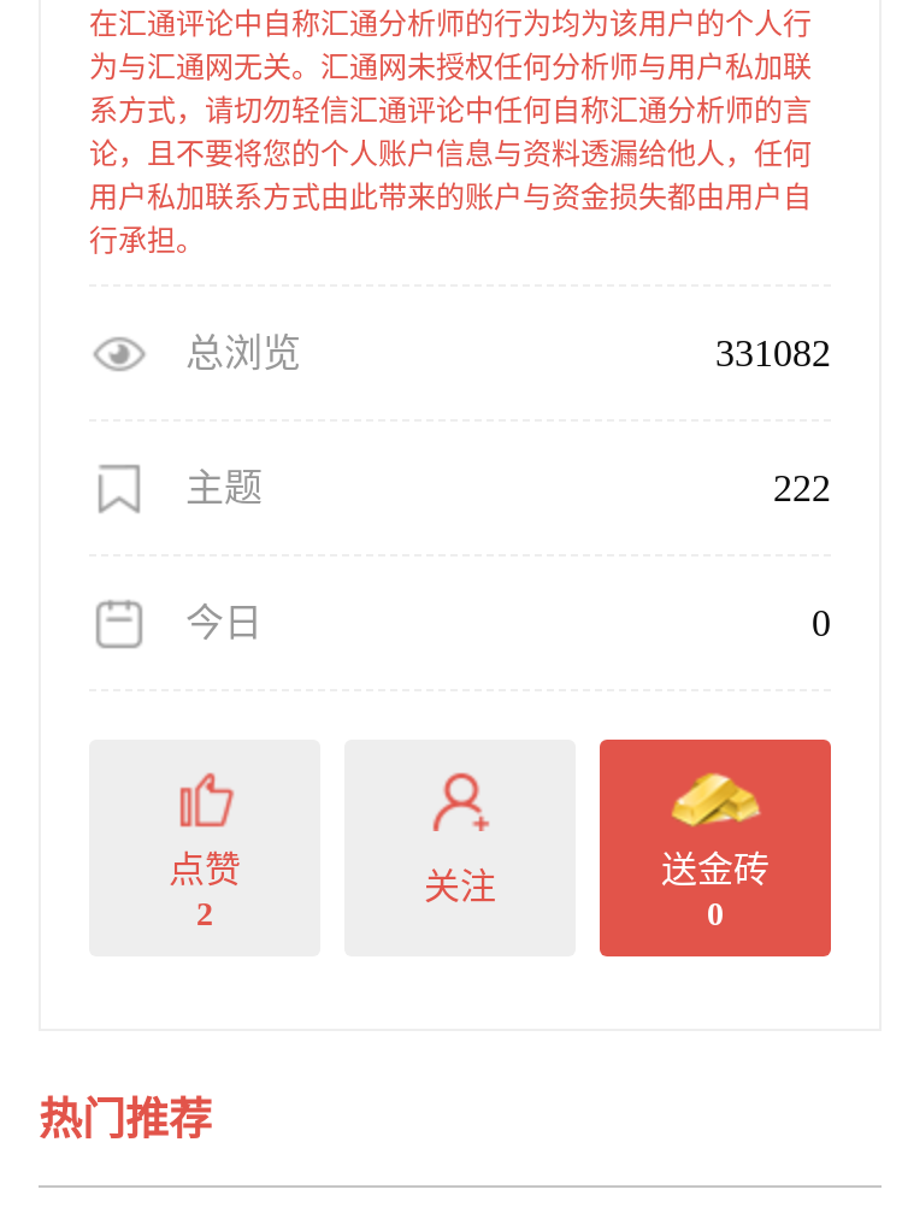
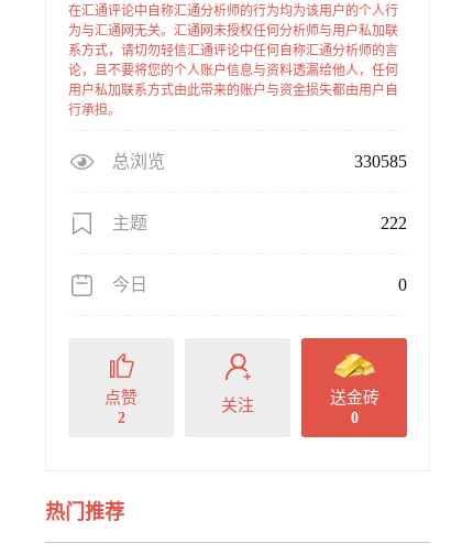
- 331082
+ 330585
